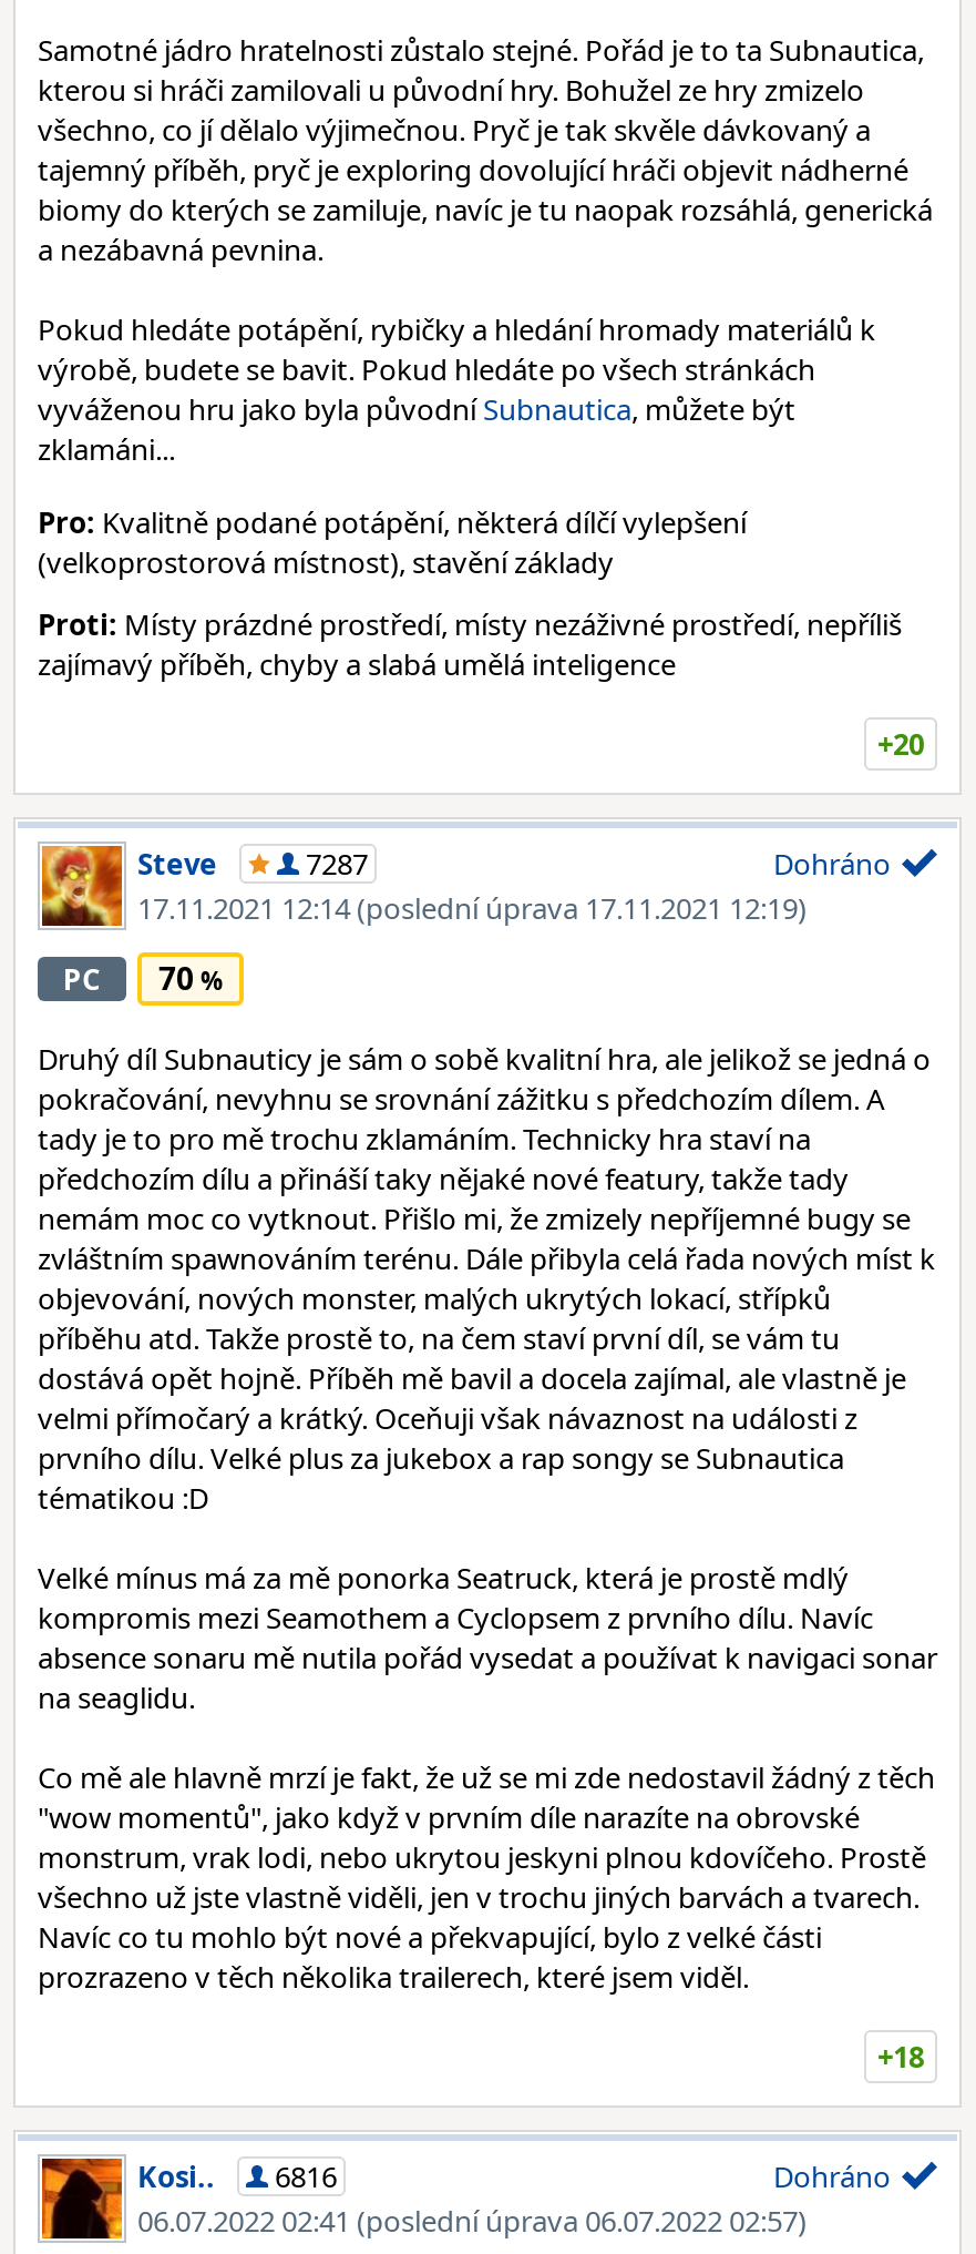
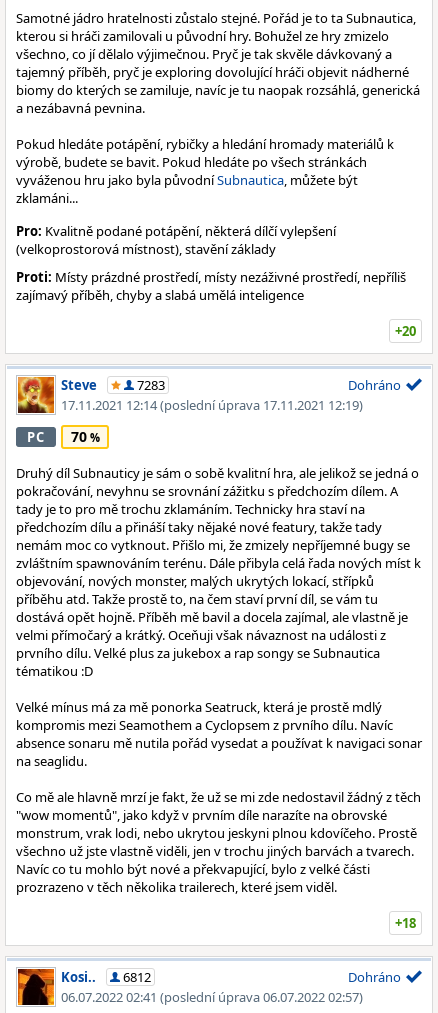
- 7287
+ 7283

- Kosi.. 6816
+ Kosi.. 6812
